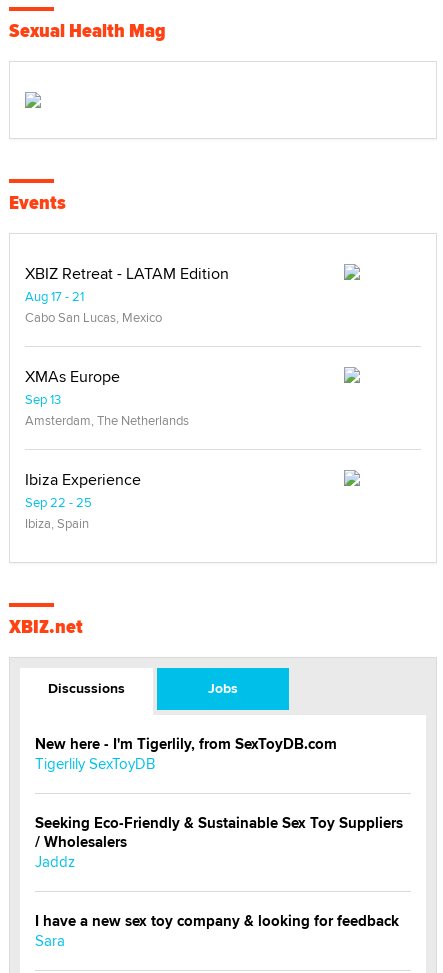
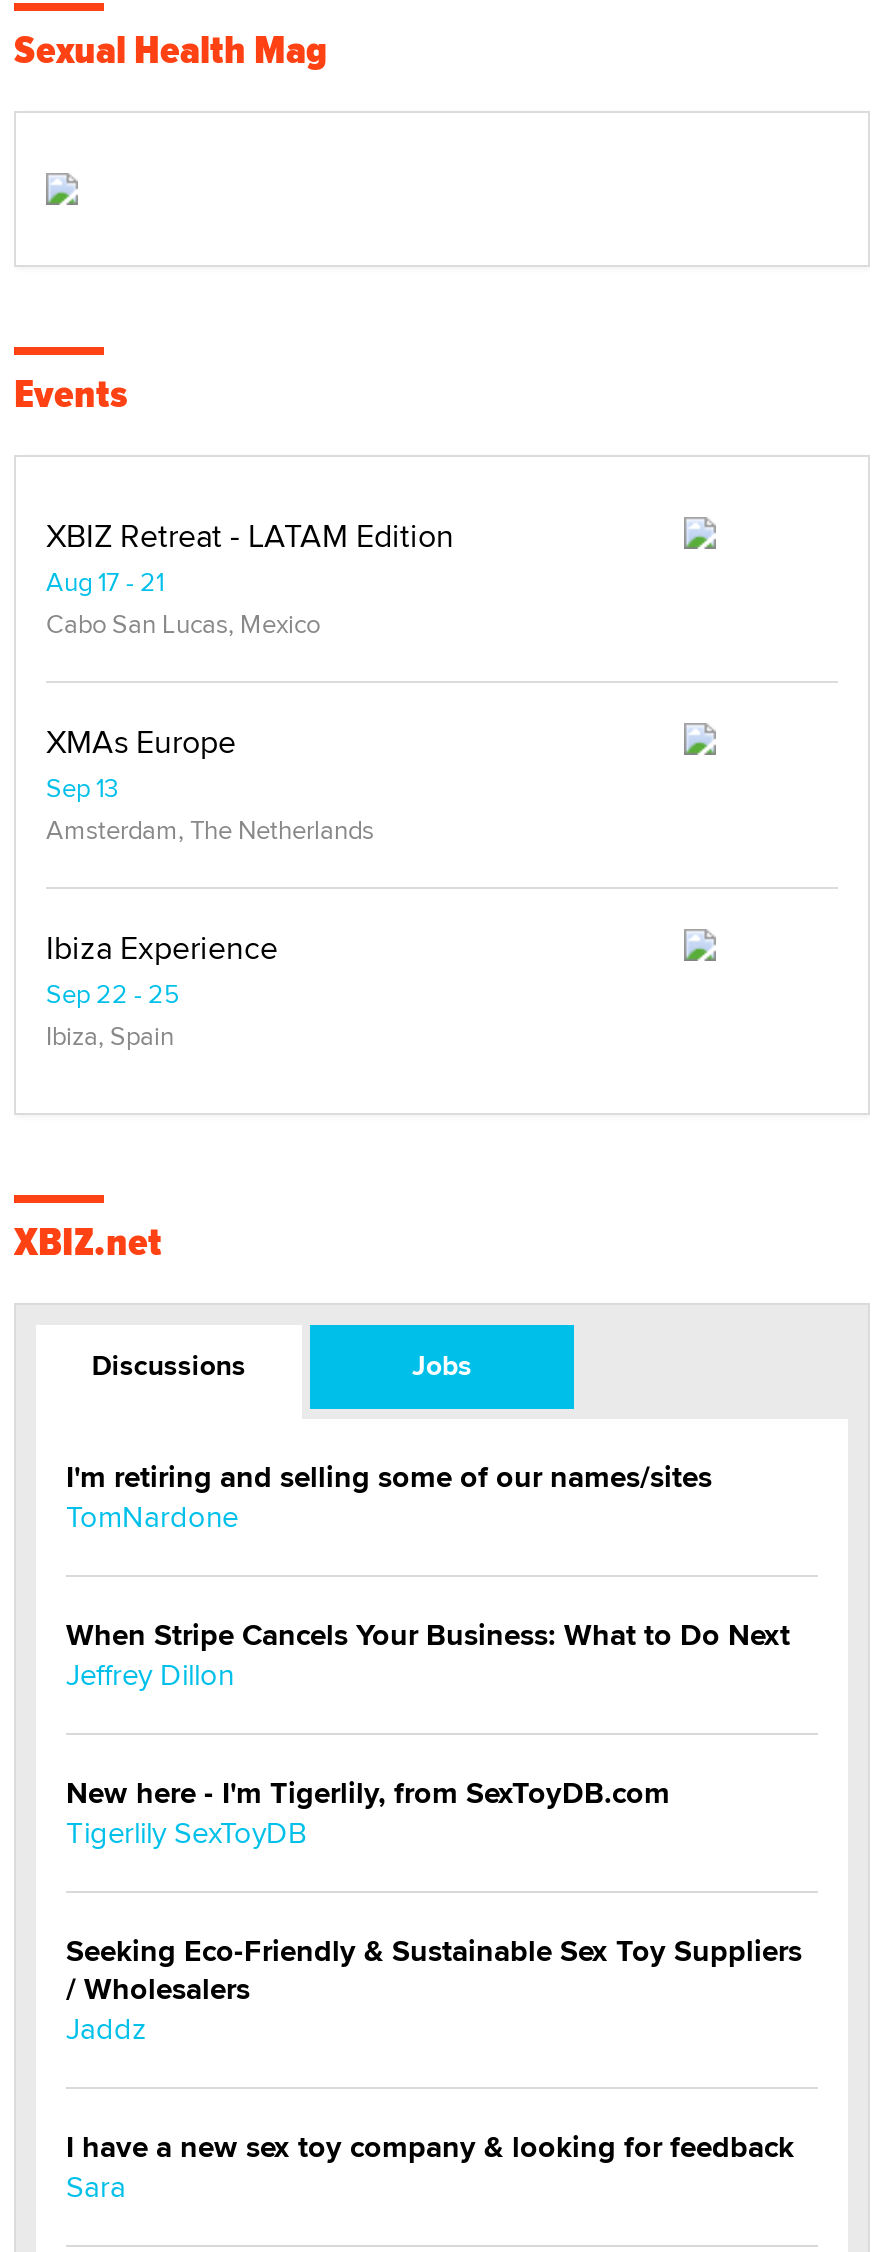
+ I'm retiring and selling some of our names/sites
+ TomNardone
+ When Stripe Cancels Your Business: What to Do Next
+ Jeffrey Dillon
